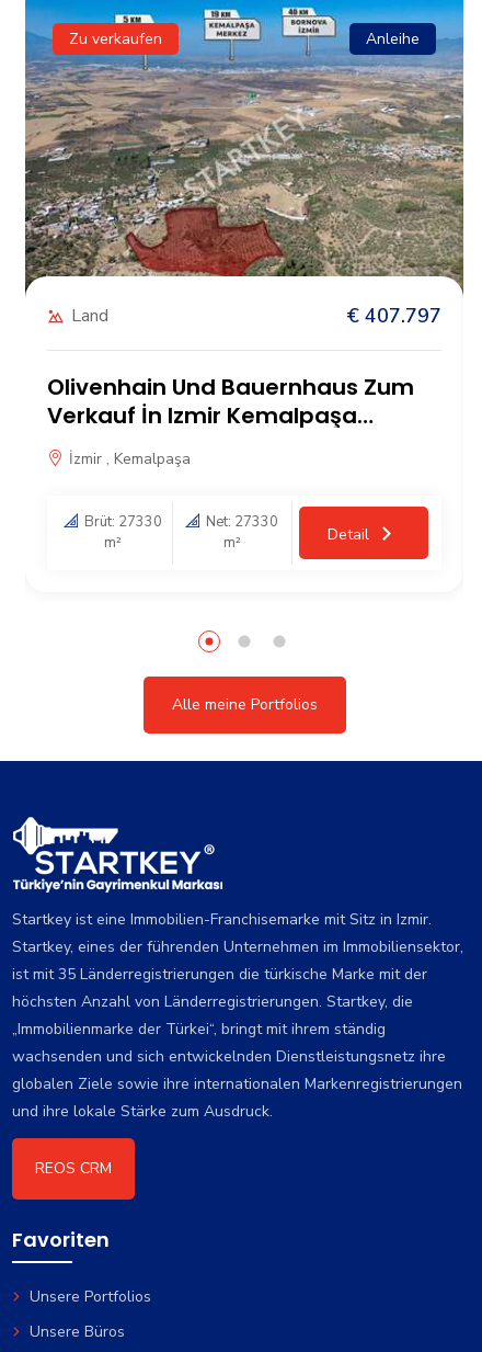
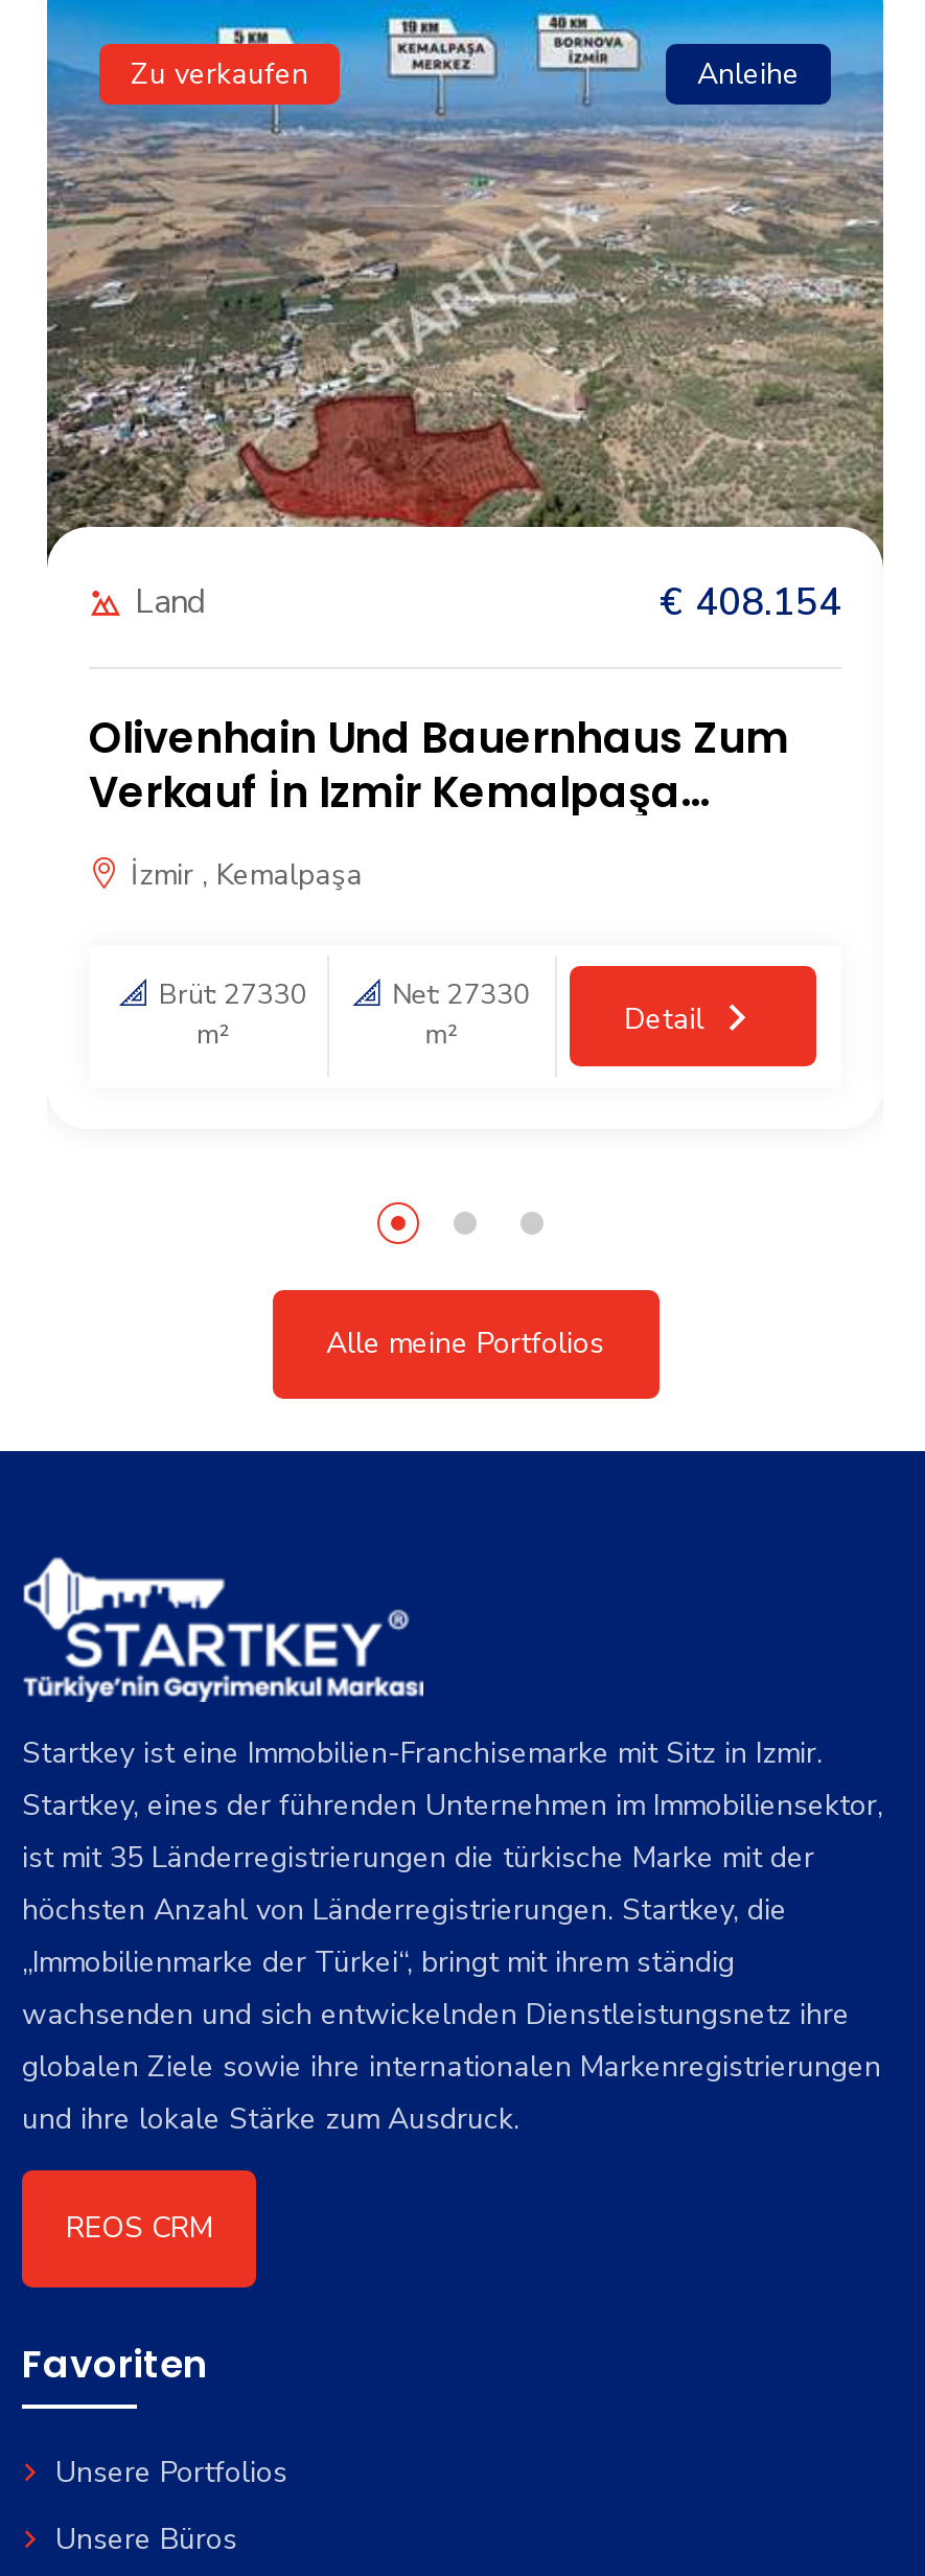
- € 407.797
+ € 408.154
